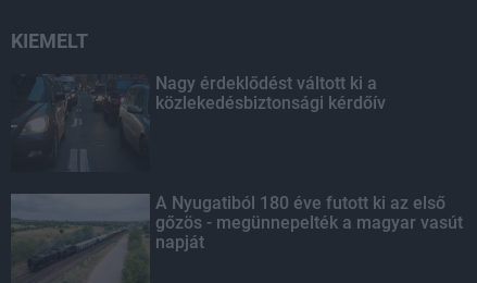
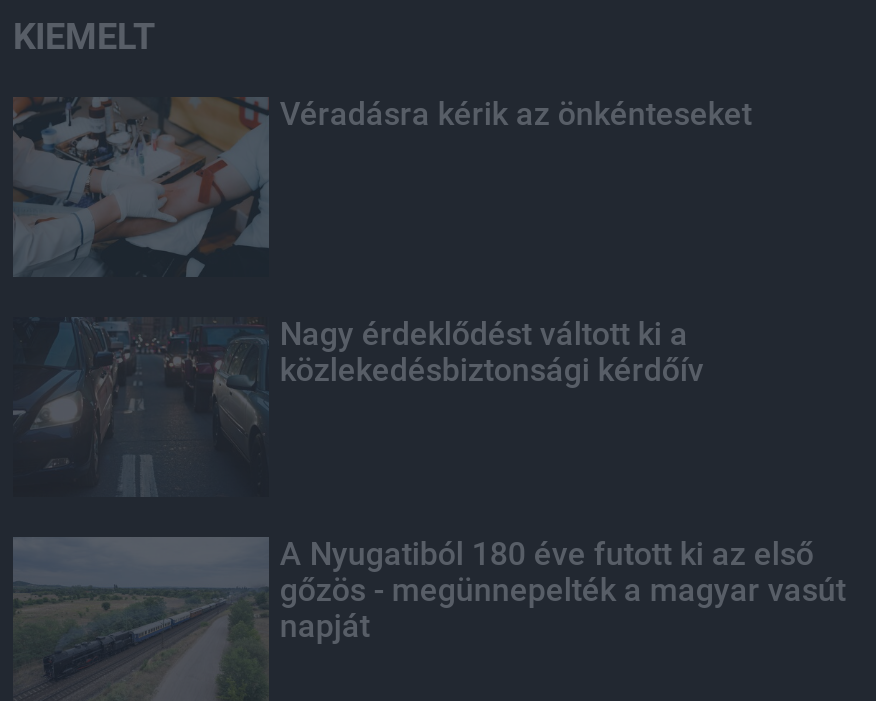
+ [image]
+ Véradásra kérik az önkénteseket
